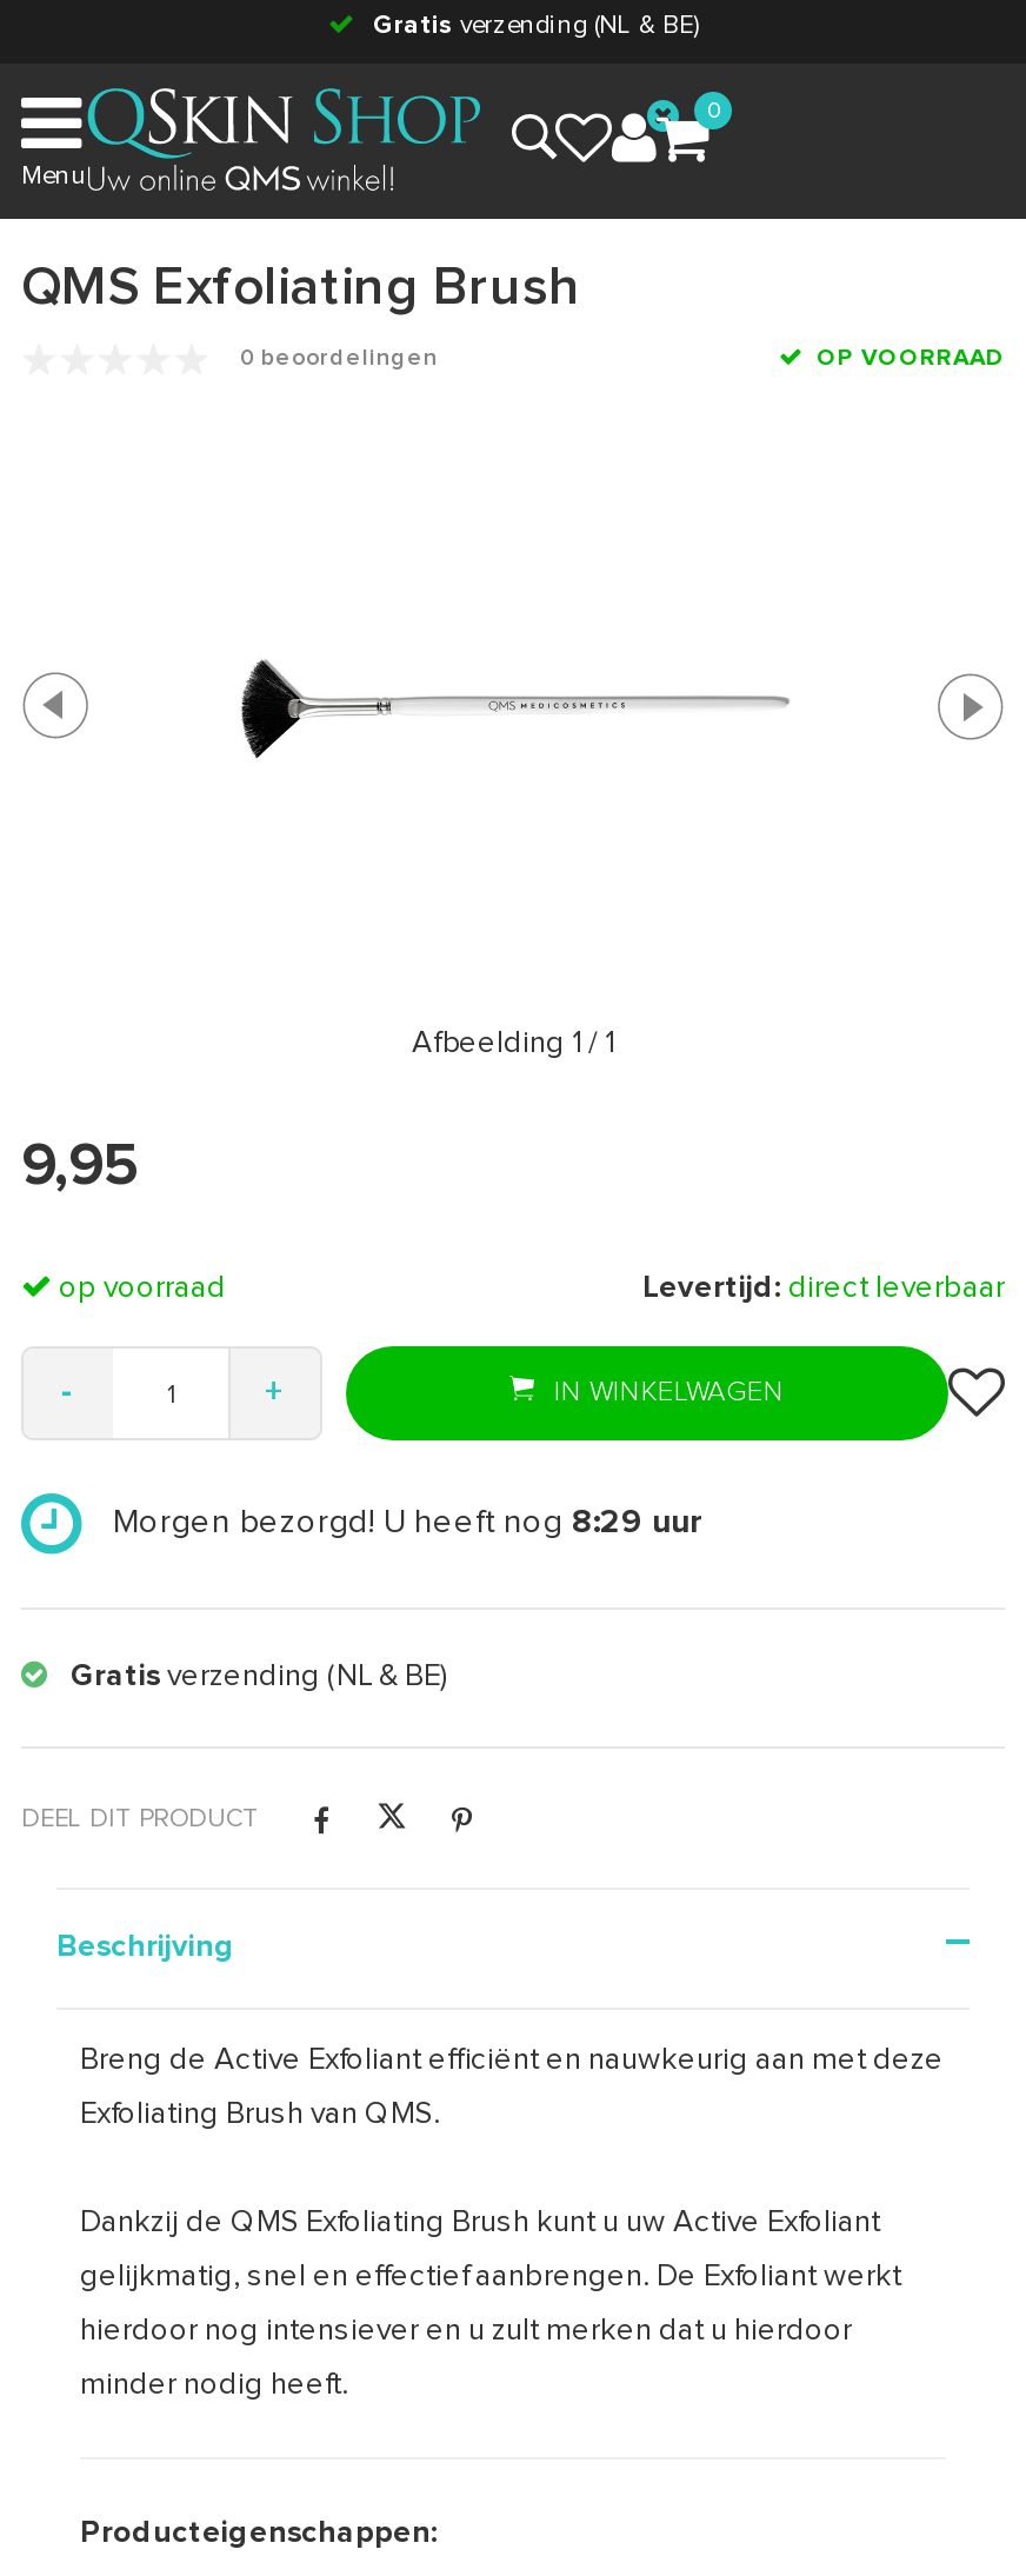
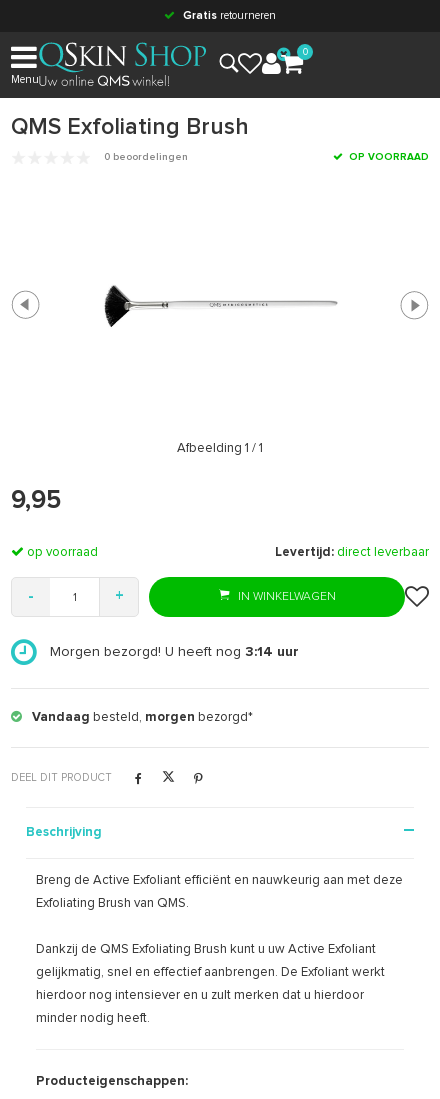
- Gratis verzending (NL & BE)
+ Gratis retourneren

- Morgen bezorgd! U heeft nog 8:29 uur
+ Morgen bezorgd! U heeft nog 3:14 uur

- Gratis verzending (NL & BE)
+ Vandaag besteld, morgen bezorgd*
